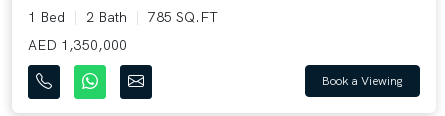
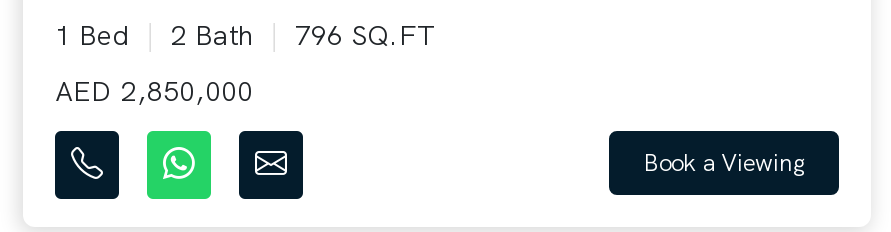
- 1 Bed 2 Bath 785 SQ.FT
+ 1 Bed 2 Bath 796 SQ.FT

- AED 1,350,000
+ AED 2,850,000
